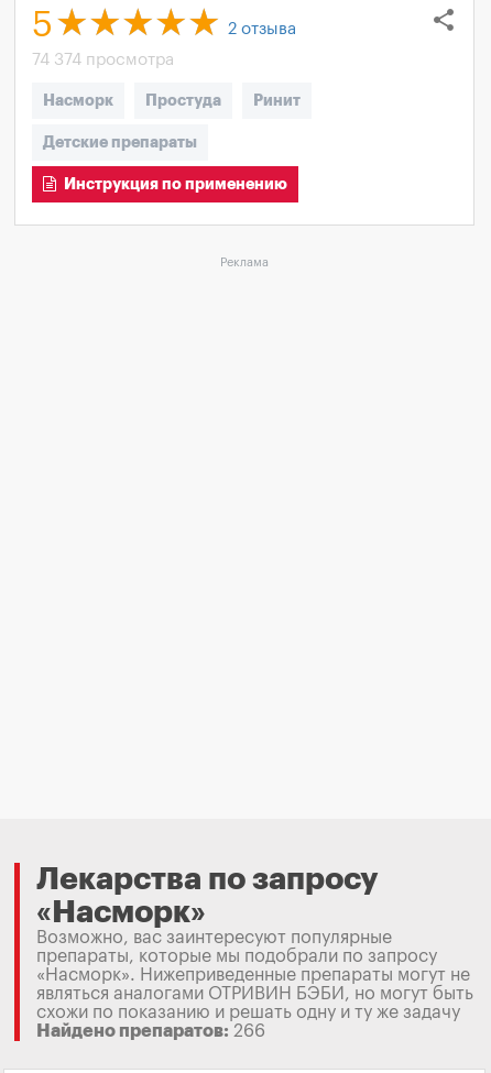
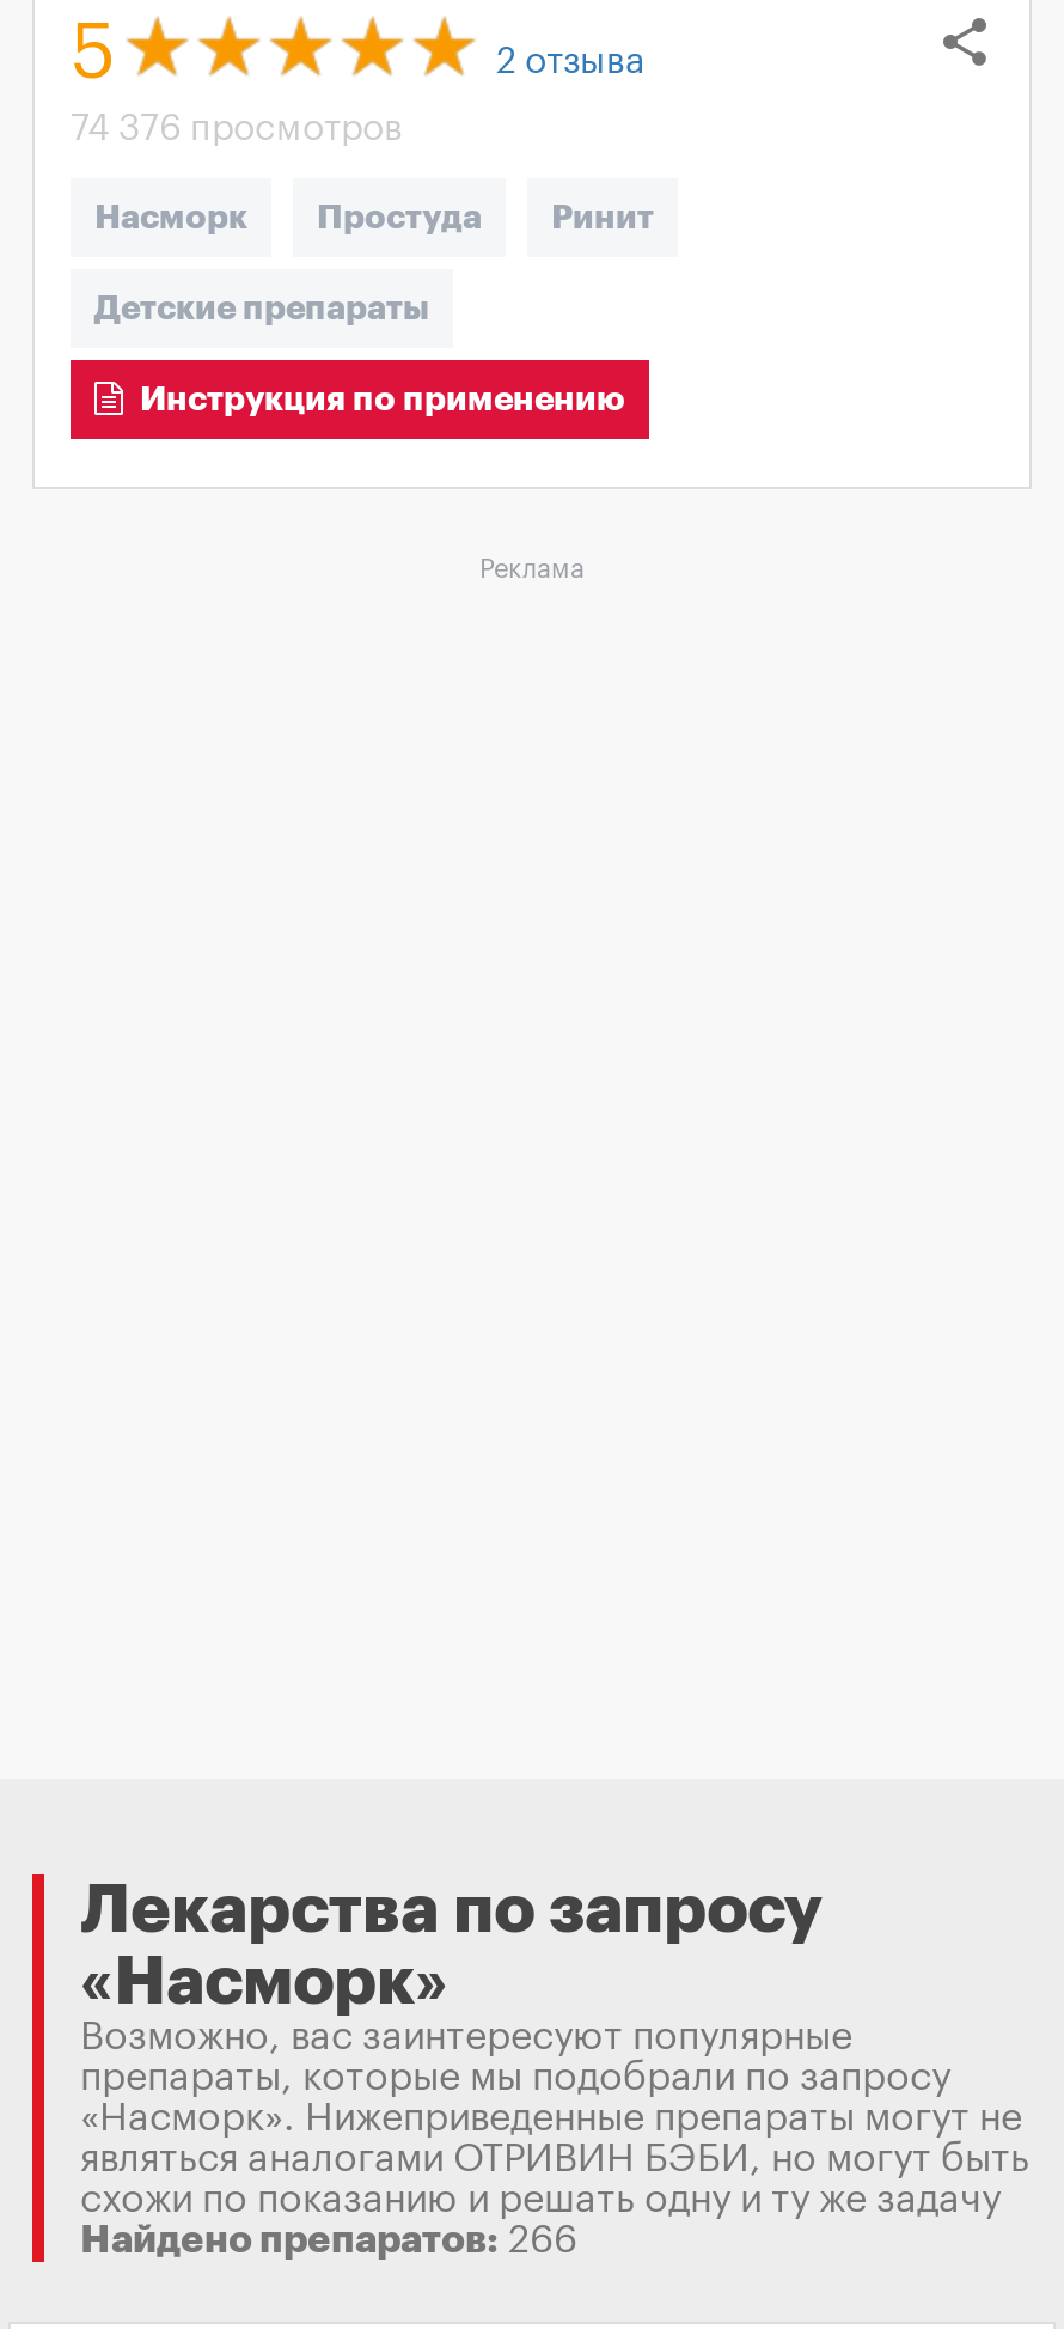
- 74 374 просмотра
+ 74 376 просмотров
